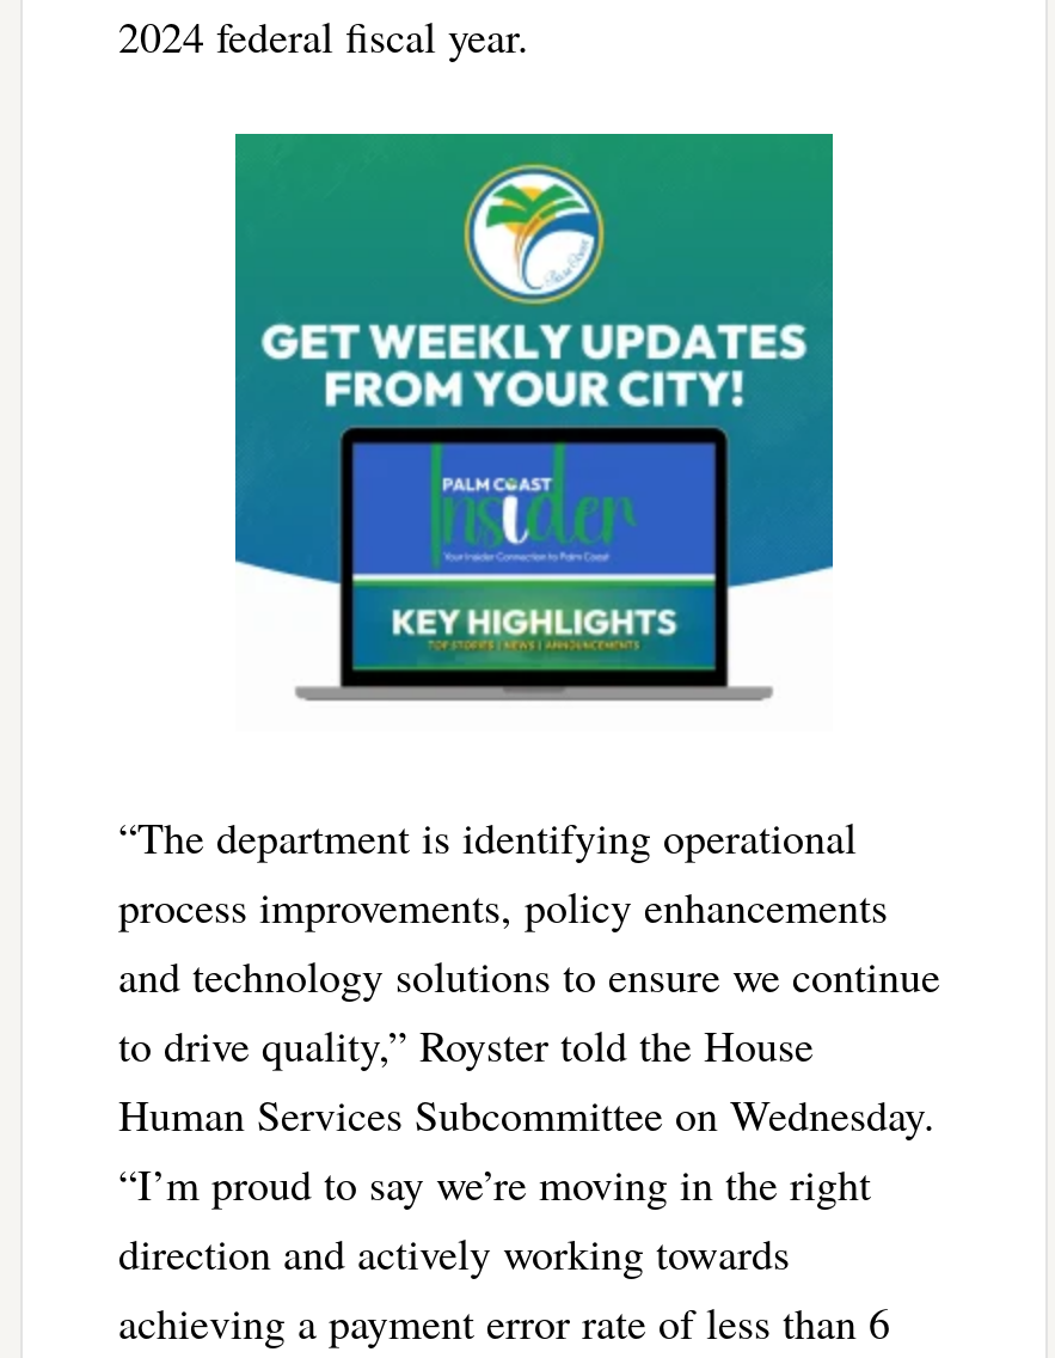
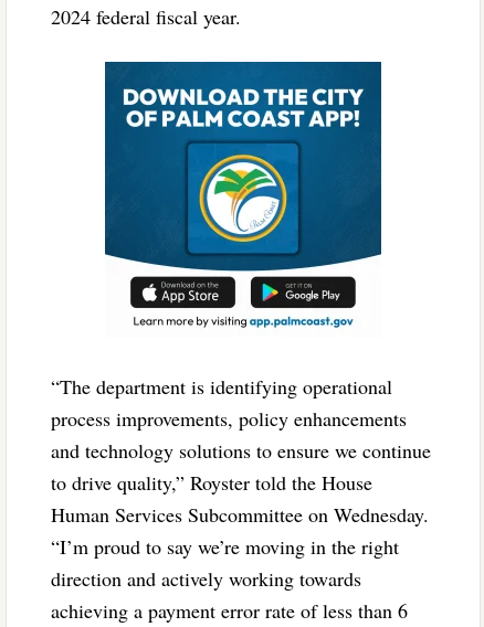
- [image]
+ [image]
